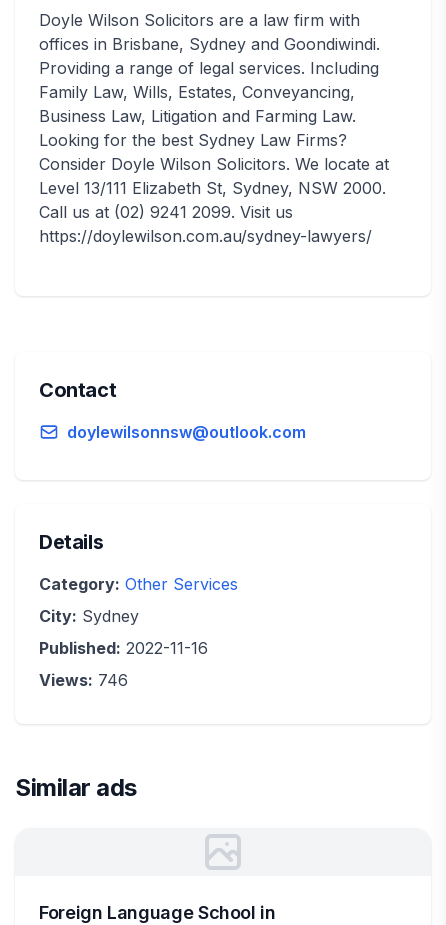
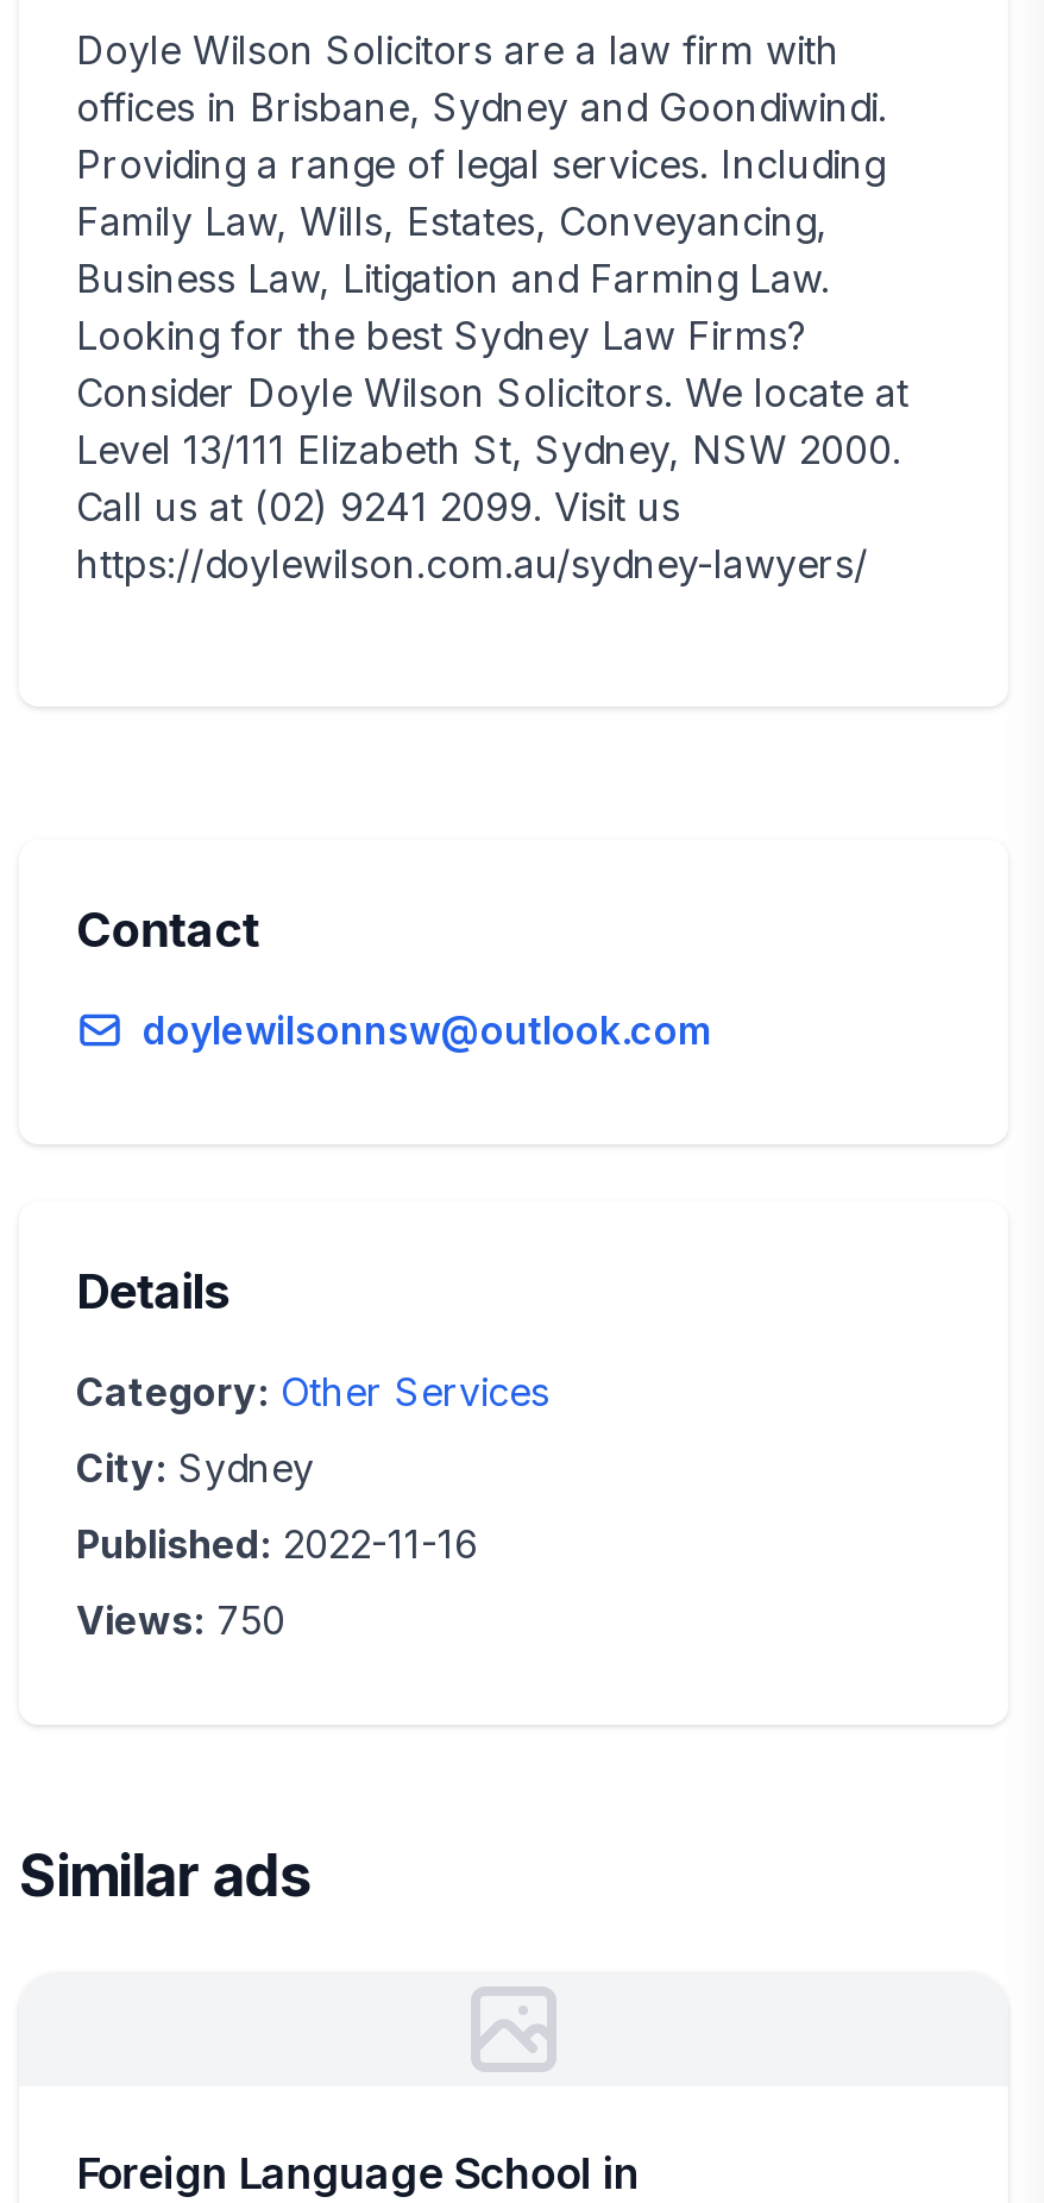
- Views: 746
+ Views: 750
